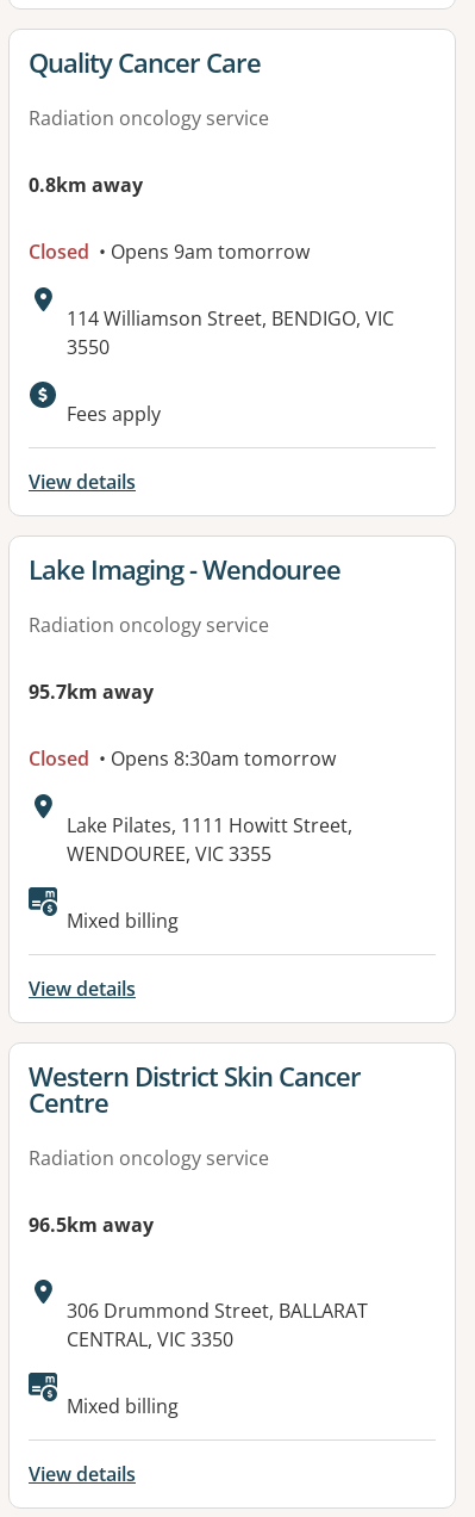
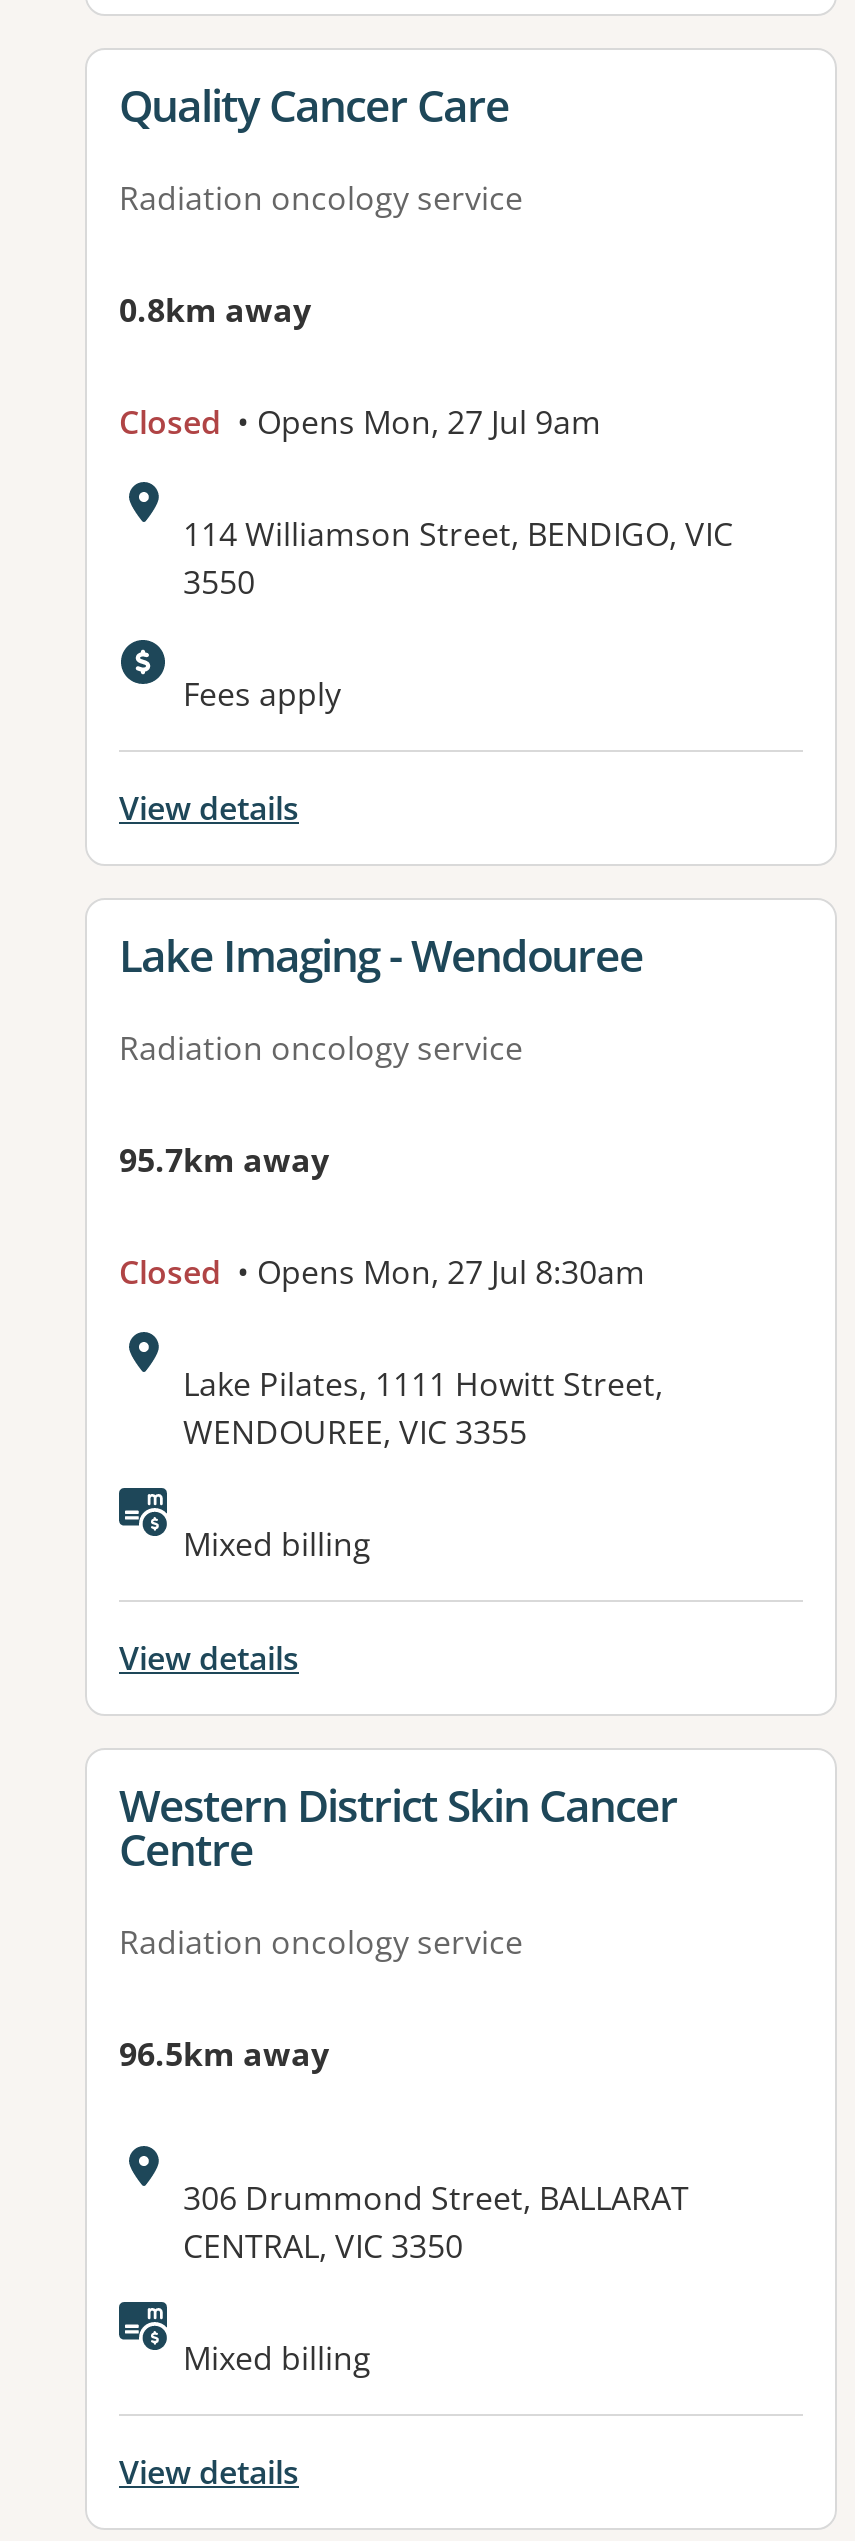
- Closed • Opens 9am tomorrow
+ Closed • Opens Mon, 27 Jul 9am

- Closed • Opens 8:30am tomorrow
+ Closed • Opens Mon, 27 Jul 8:30am
